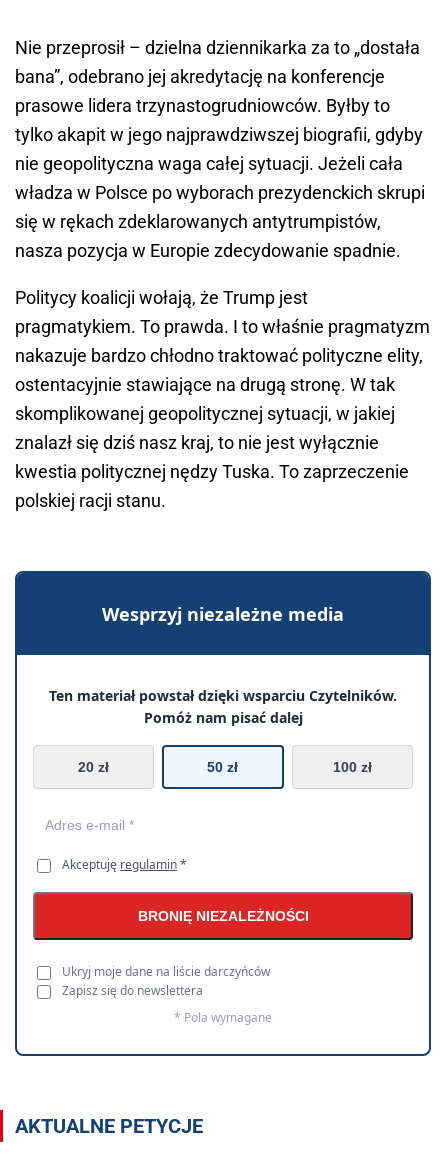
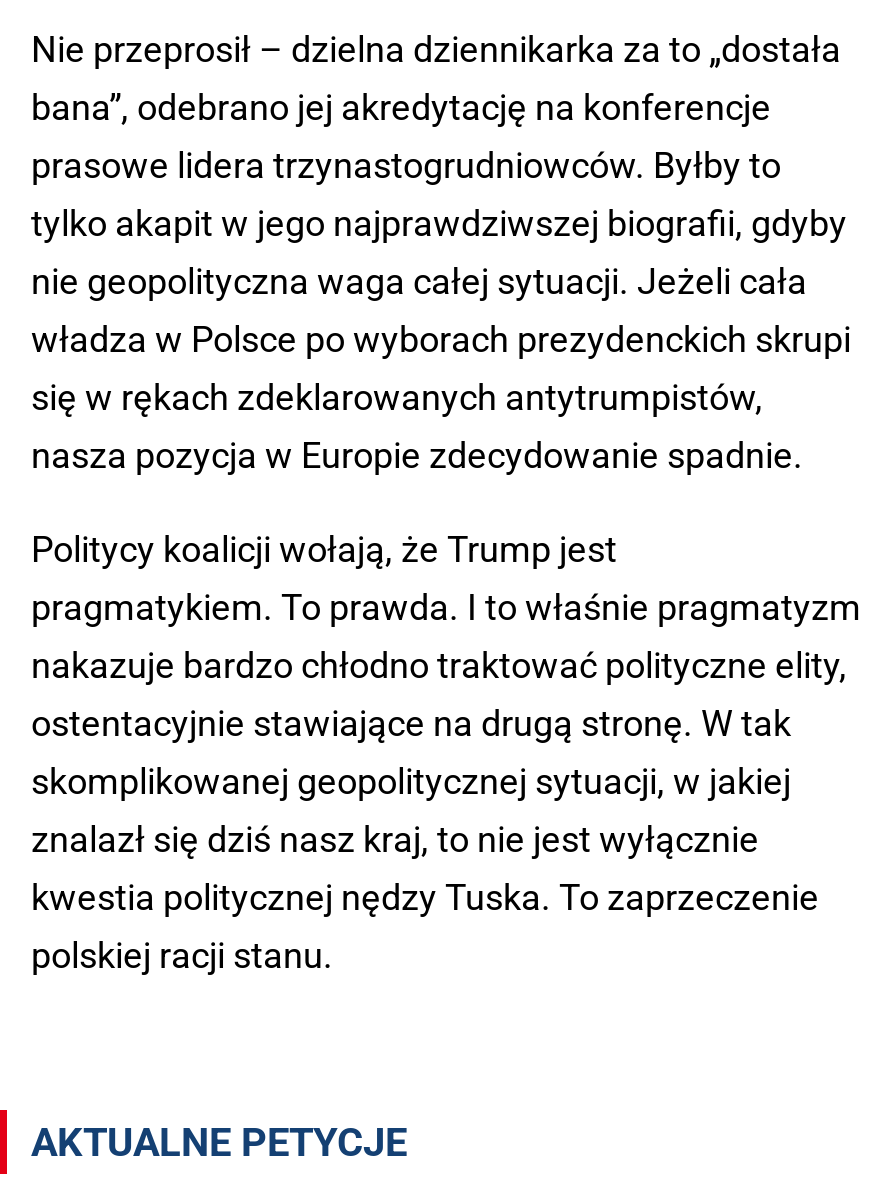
- [image]
- Wesprzyj niezależne media
- Ten materiał powstał dzięki wsparciu Czytelników.
- Pomóż nam pisać dalej
- 20 zł
- 50 zł
- 100 zł

- Akceptuję regulamin *
- BRONIĘ NIEZALEŻNOŚCI
- Ukryj moje dane na liście darczyńców
- Zapisz się do newslettera
- * Pola wymagane
